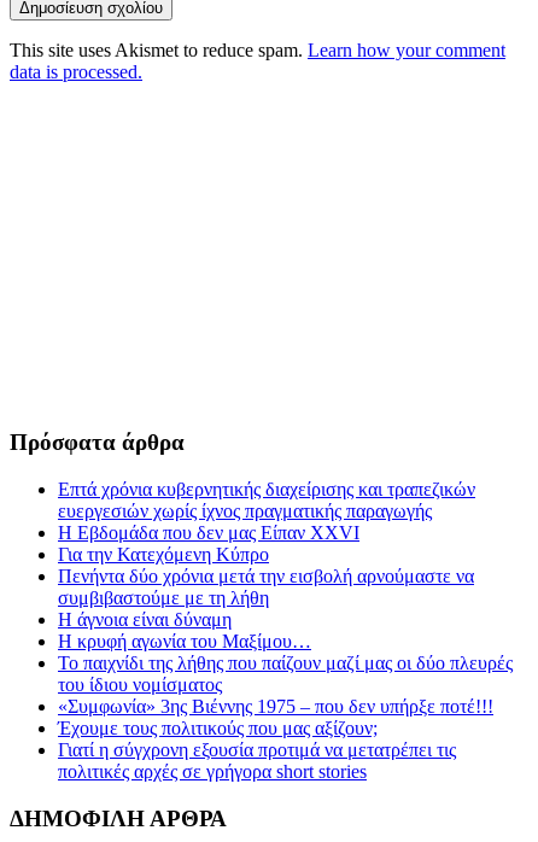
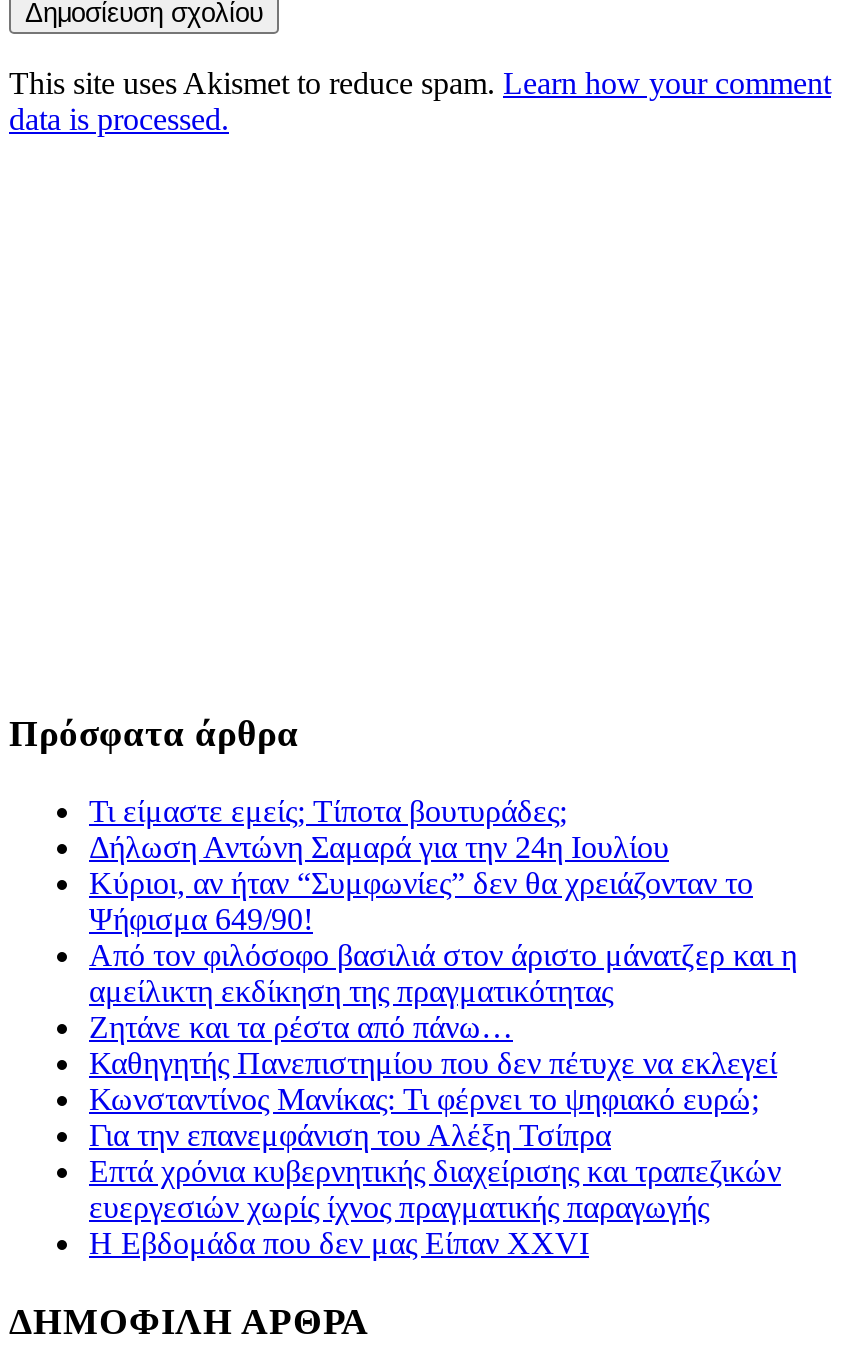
+ Τι είμαστε εμείς; Τίποτα βουτυράδες;
+ Δήλωση Αντώνη Σαμαρά για την 24η Ιουλίου
+ Κύριοι, αν ήταν “Συμφωνίες” δεν θα χρειάζονταν το
+ Ψήφισμα 649/90!
+ Από τον φιλόσοφο βασιλιά στον άριστο μάνατζερ και η
+ αμείλικτη εκδίκηση της πραγματικότητας
+ Ζητάνε και τα ρέστα από πάνω…
+ Καθηγητής Πανεπιστημίου που δεν πέτυχε να εκλεγεί
+ Κωνσταντίνος Μανίκας: Τι φέρνει το ψηφιακό ευρώ;
+ Για την επανεμφάνιση του Αλέξη Τσίπρα

moved down: Επτά χρόνια κυβερνητικής διαχείρισης και τραπεζικών | ευεργεσιών χωρίς ίχνος πραγματικής παραγωγής | Η Εβδομάδα που δεν μας Είπαν XXVI

- Για την Κατεχόμενη Κύπρο
- Πενήντα δύο χρόνια μετά την εισβολή αρνούμαστε να
- συμβιβαστούμε με τη λήθη
- Η άγνοια είναι δύναμη
- Η κρυφή αγωνία του Μαξίμου…
- Το παιχνίδι της λήθης που παίζουν μαζί μας οι δύο πλευρές
- του ίδιου νομίσματος
- «Συμφωνία» 3ης Βιέννης 1975 – που δεν υπήρξε ποτέ!!!
- Έχουμε τους πολιτικούς που μας αξίζουν;
- Γιατί η σύγχρονη εξουσία προτιμά να μετατρέπει τις
- πολιτικές αρχές σε γρήγορα short stories
